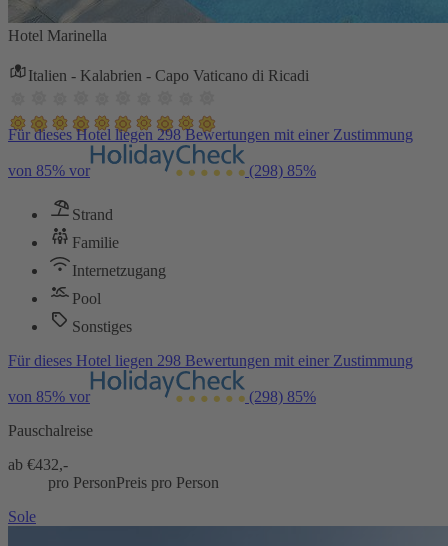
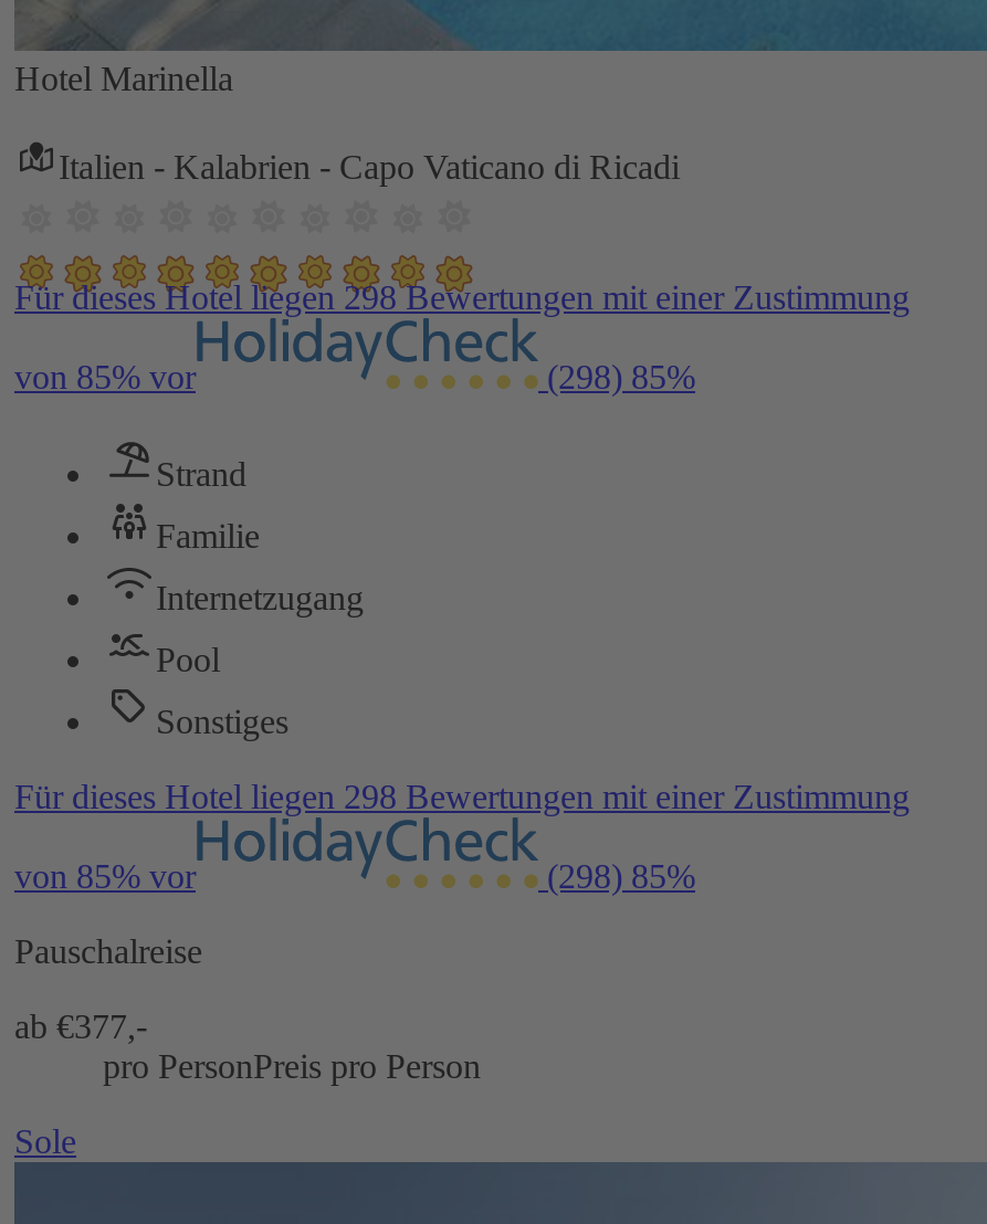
- ab €432,-
+ ab €377,-
